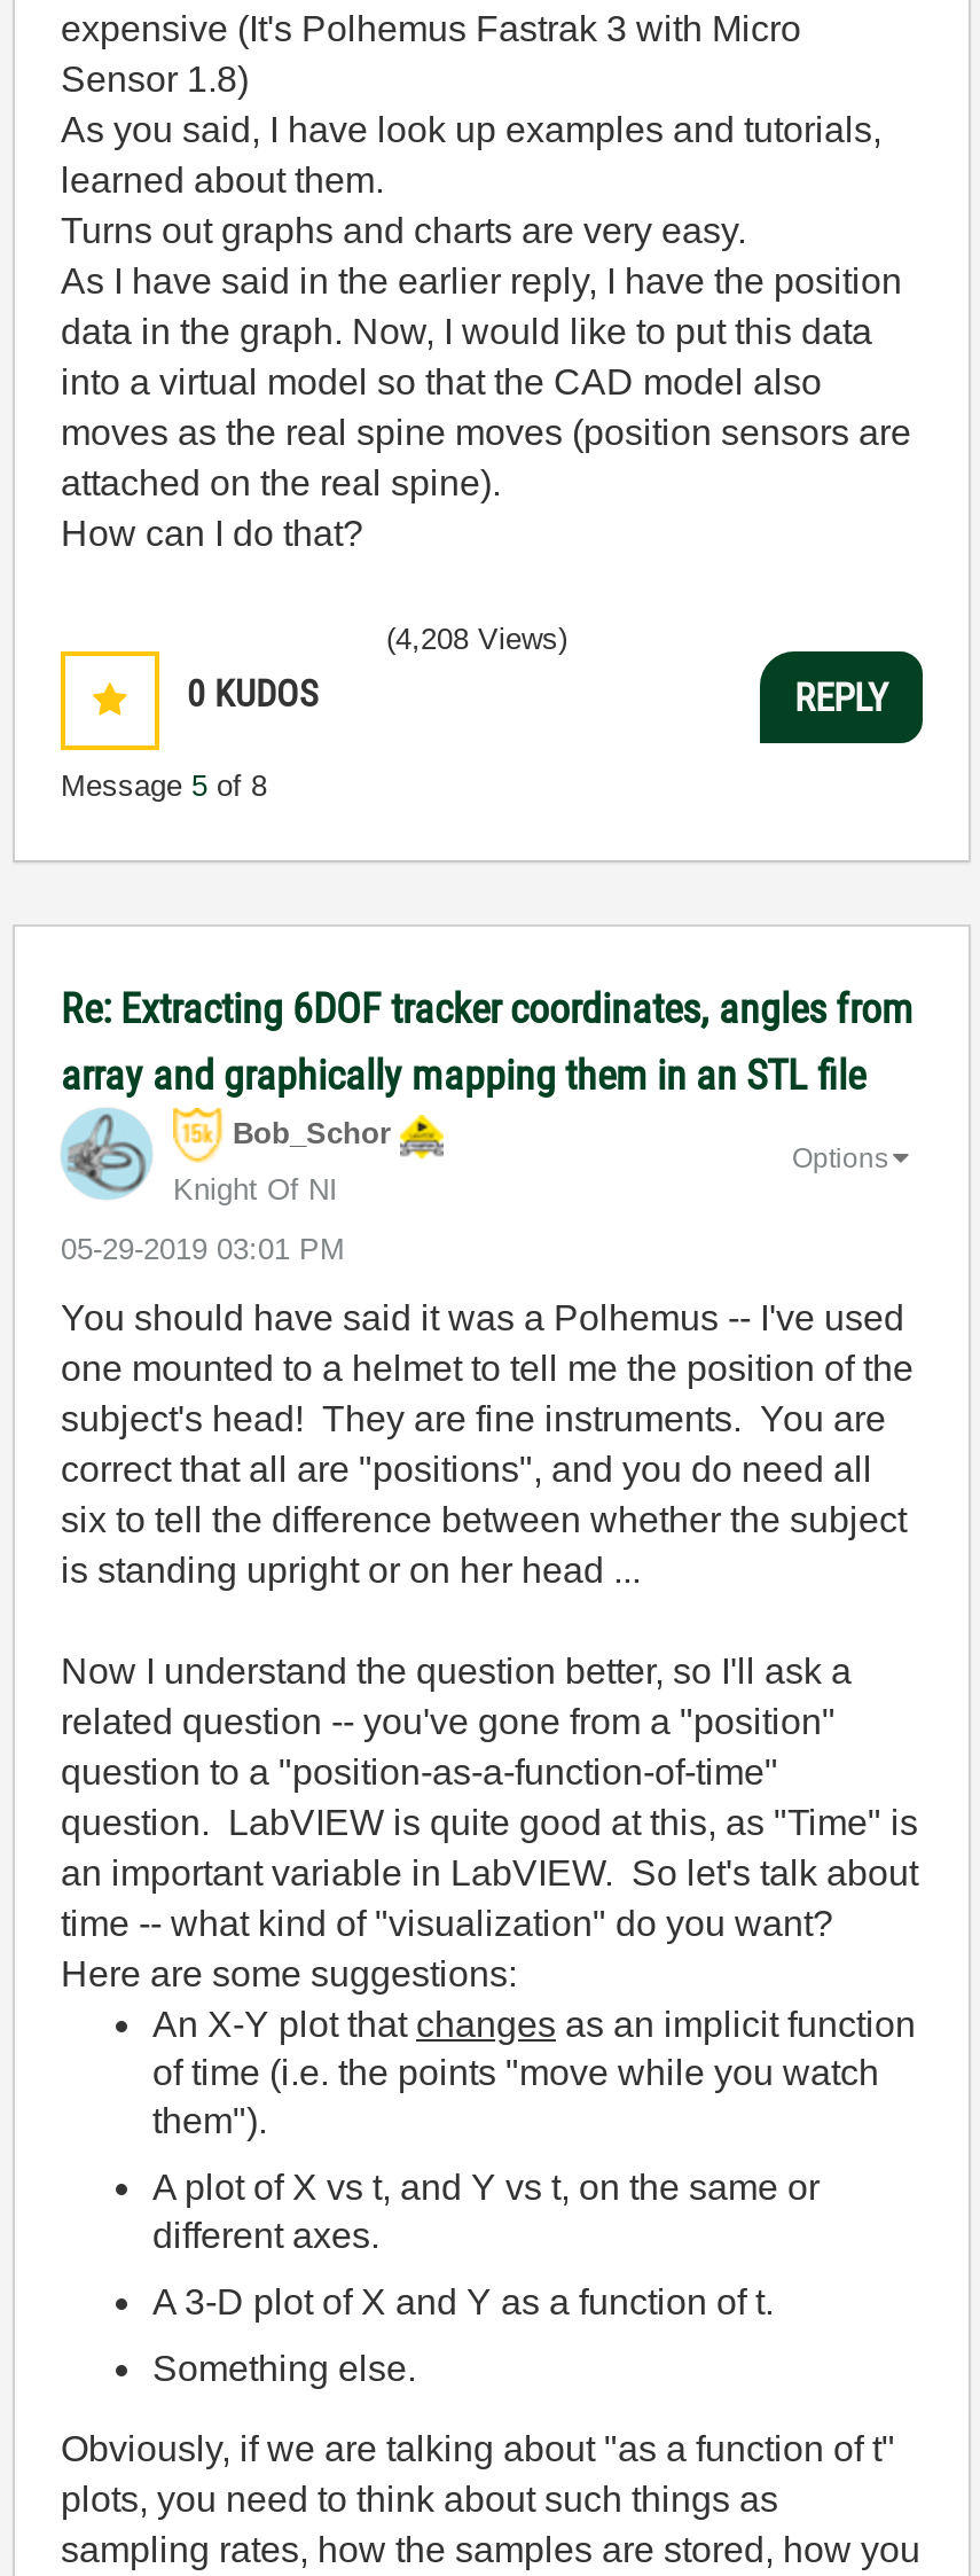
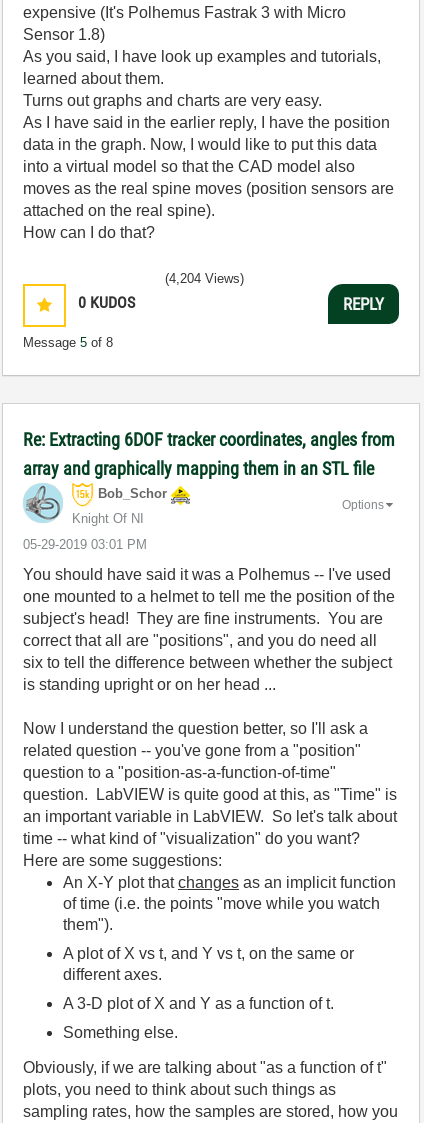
- (4,208 Views)
+ (4,204 Views)
